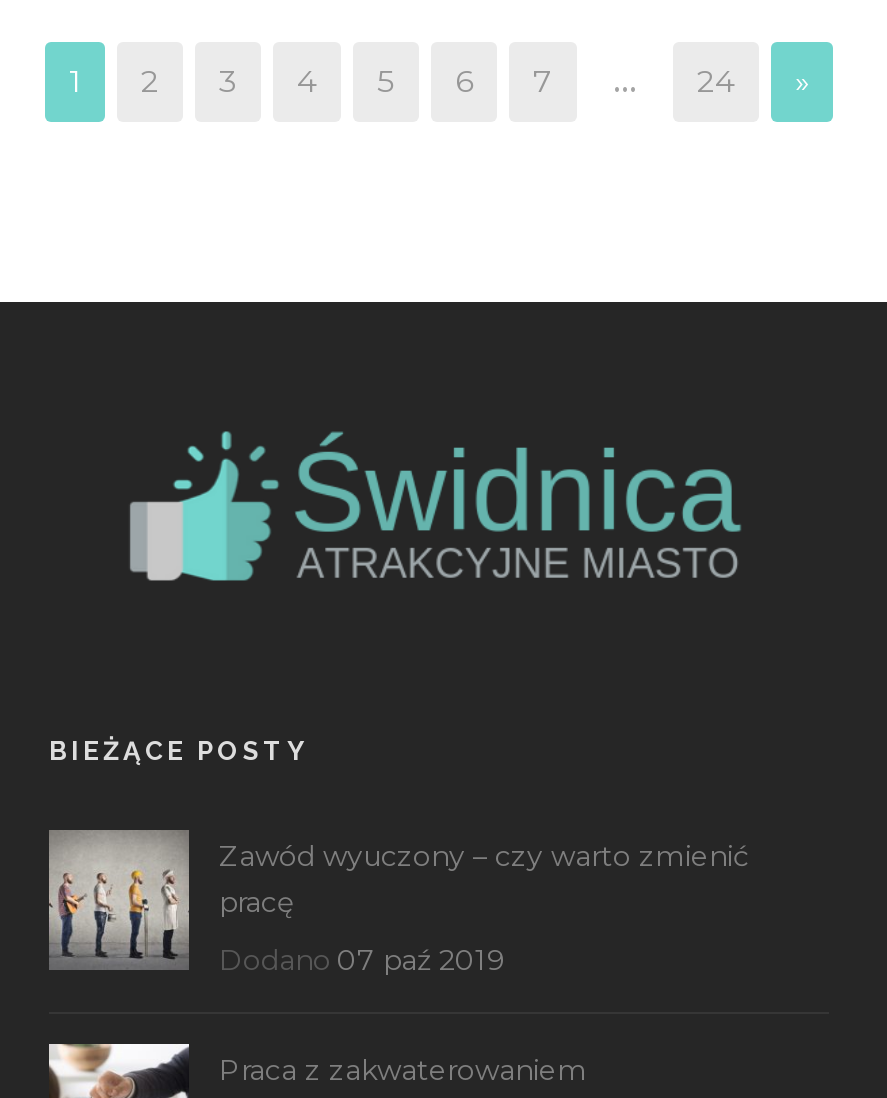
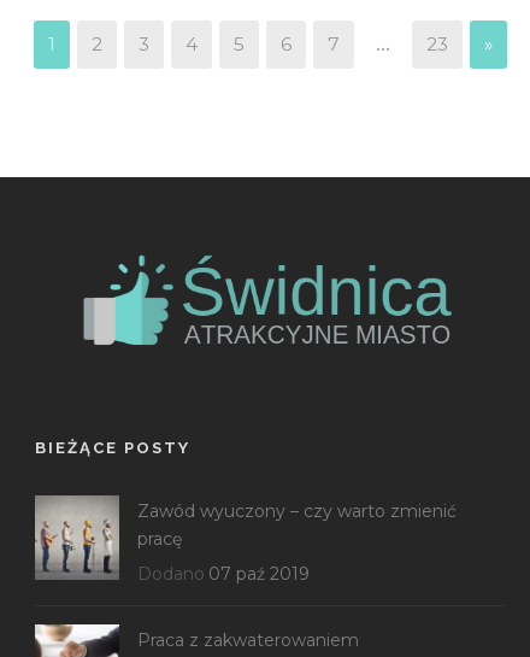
- 24
+ 23
